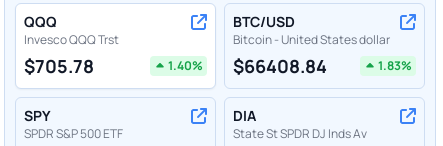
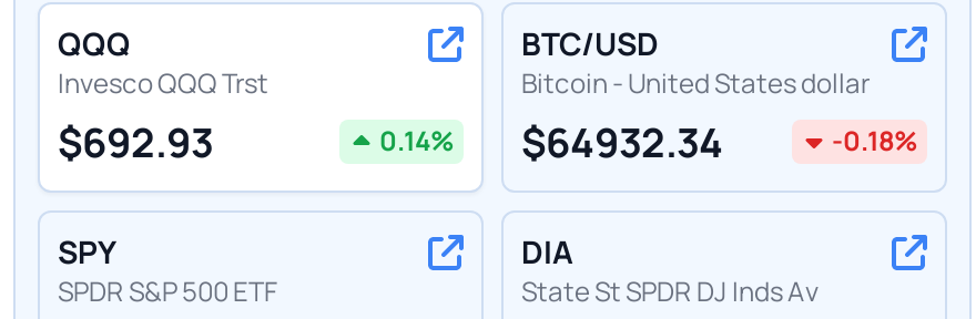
- $705.78
+ $692.93

- 1.40%
+ 0.14%

- $66408.84
+ $64932.34

- 1.83%
+ -0.18%
